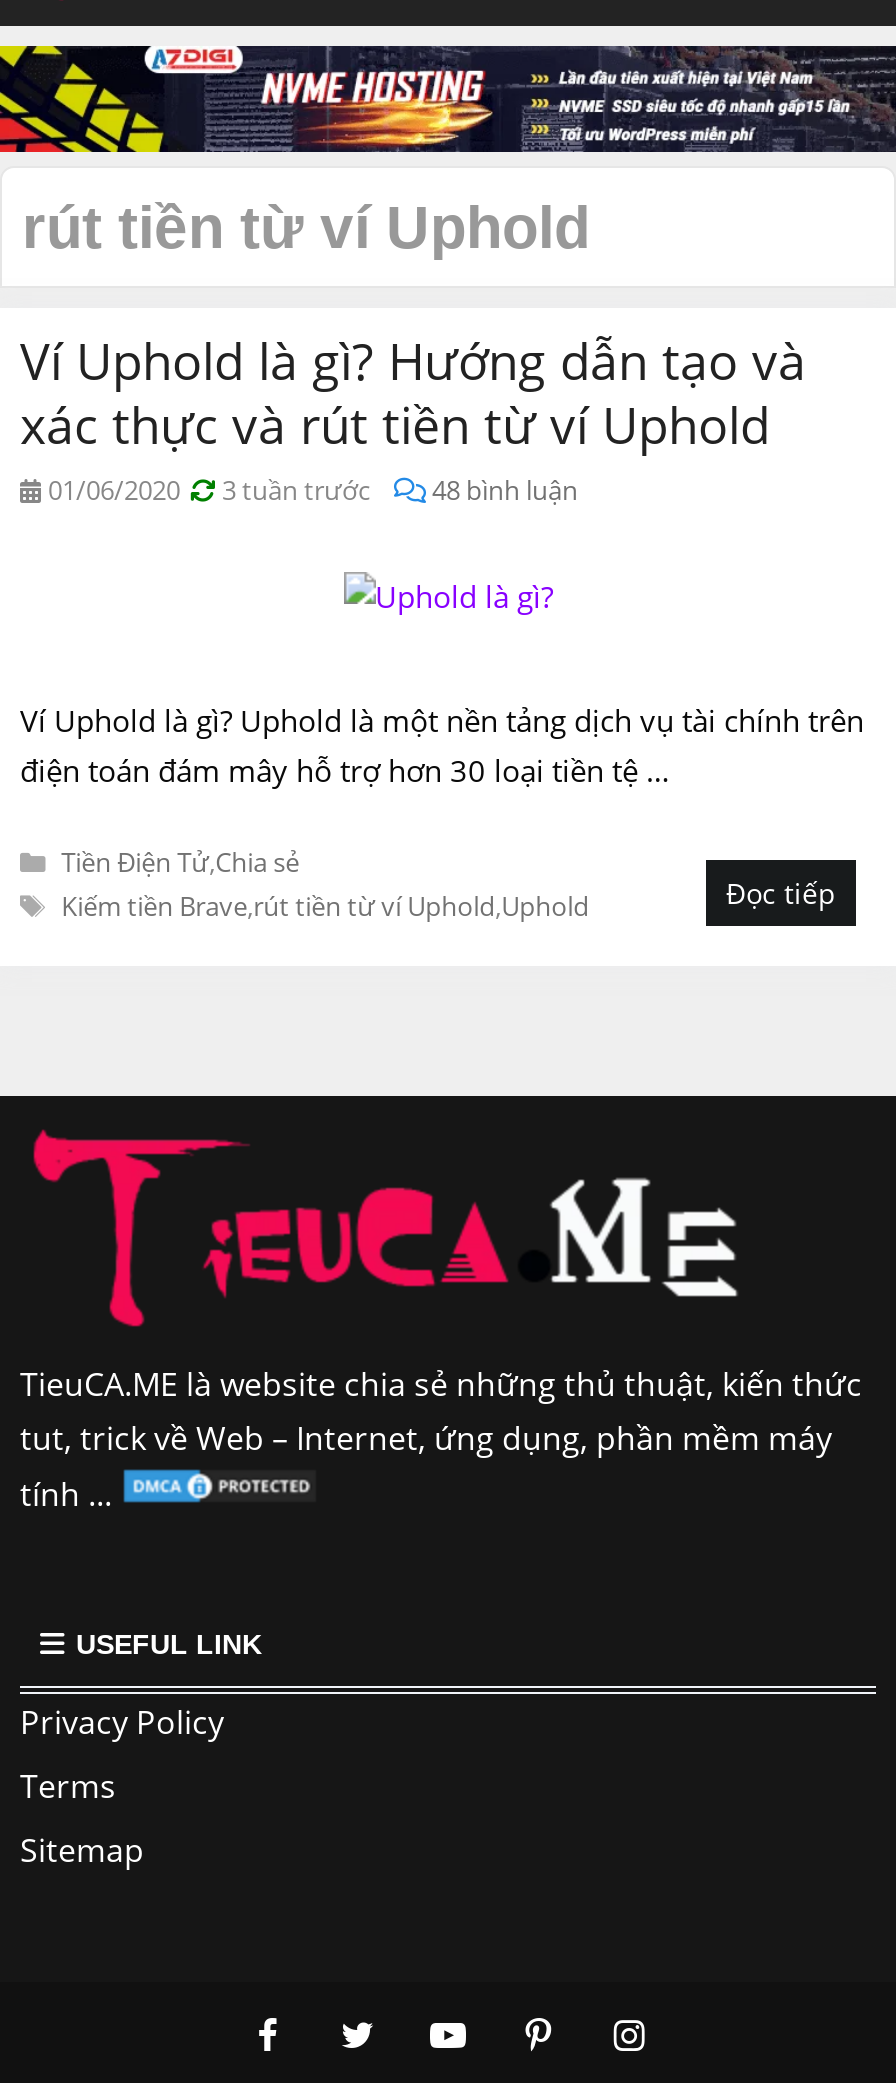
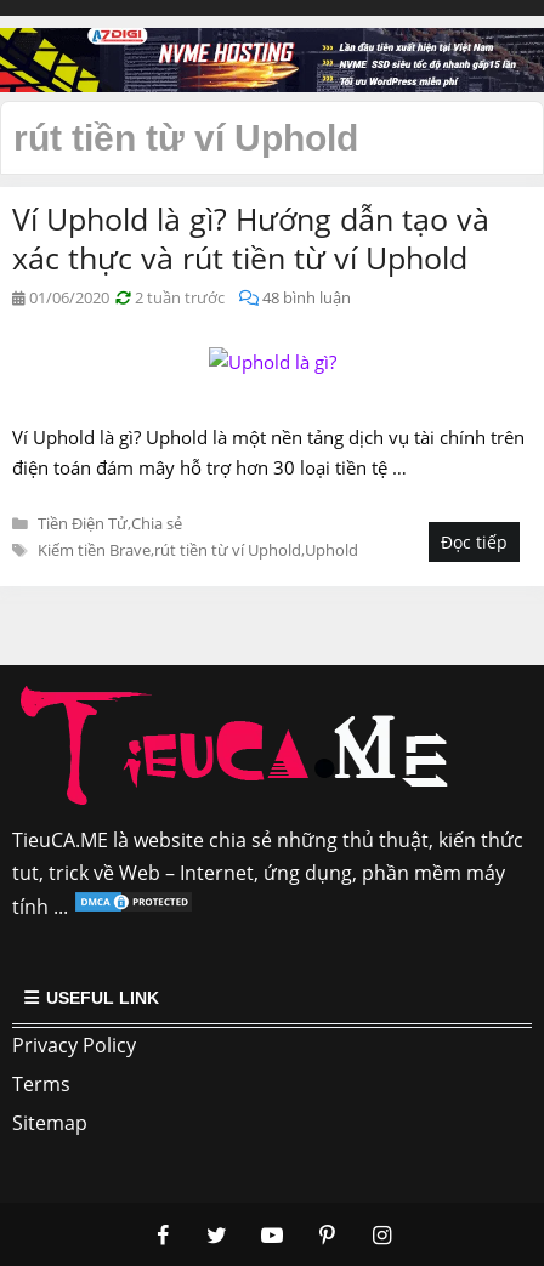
- 01/06/2020 3 tuần trước 48 bình luận
+ 01/06/2020 2 tuần trước 48 bình luận
